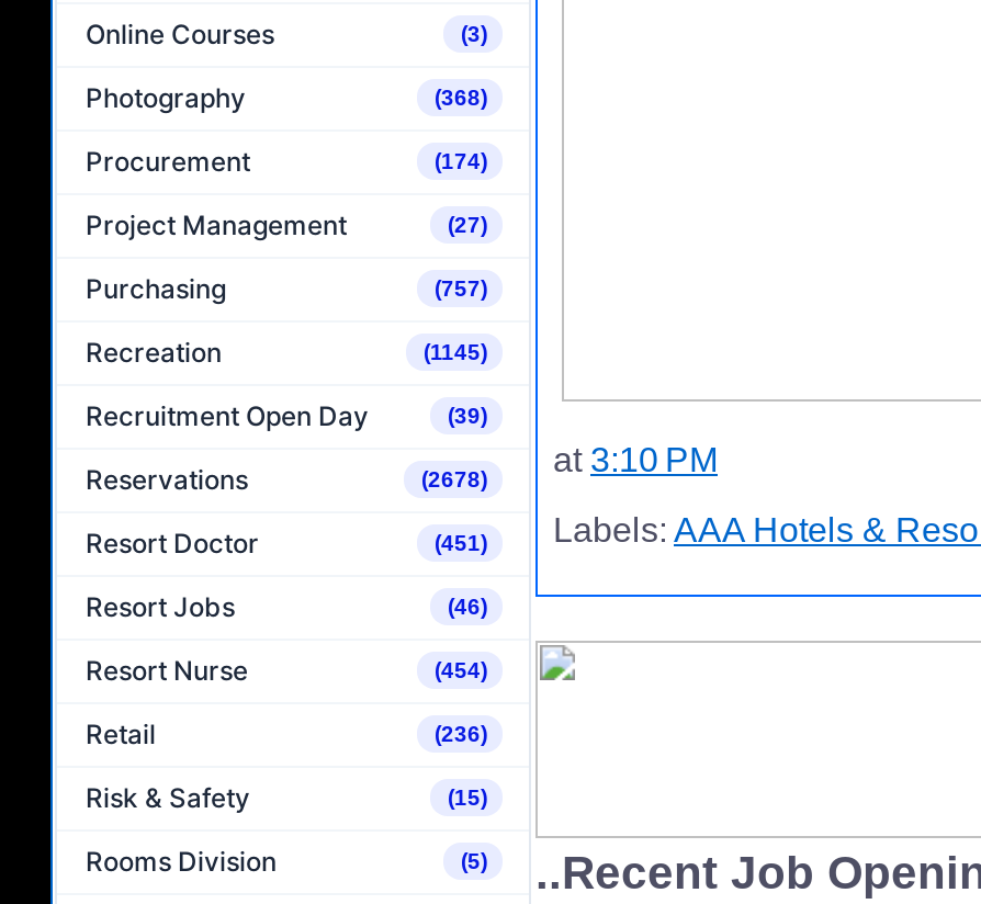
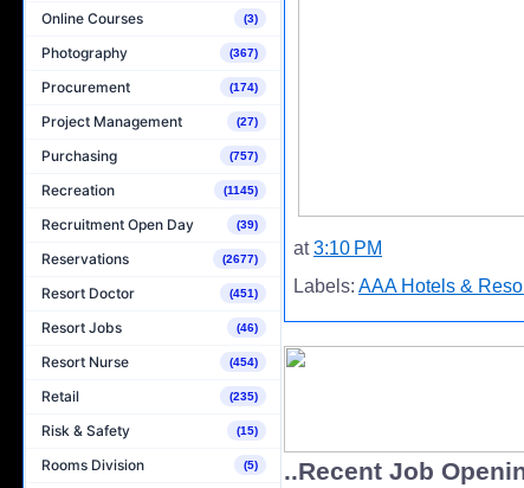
- (368)
+ (367)

- (2678)
+ (2677)

- (236)
+ (235)
